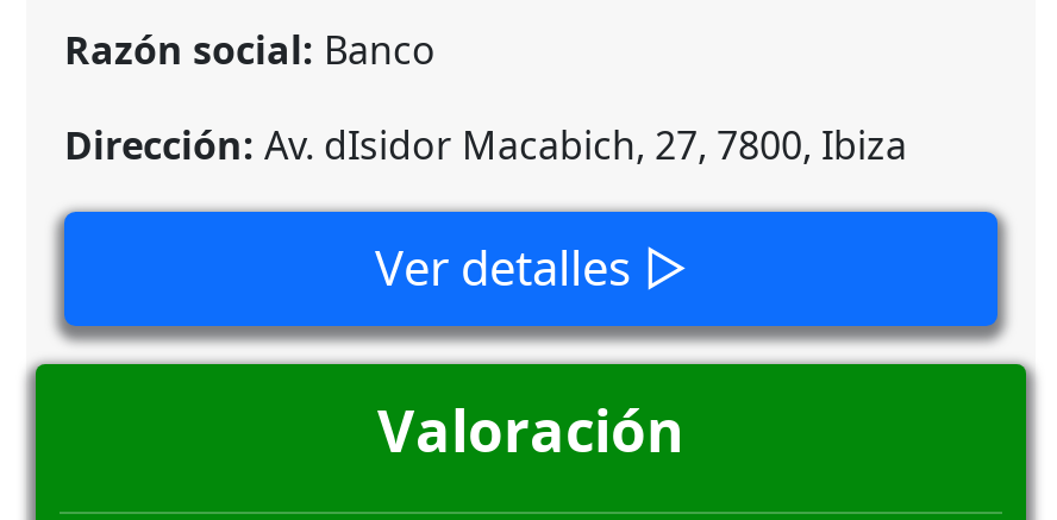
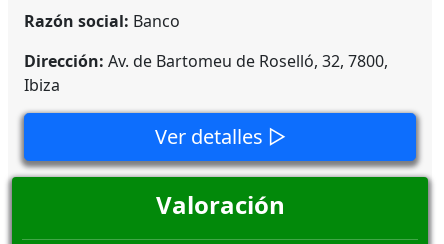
- Dirección: Av. dIsidor Macabich, 27, 7800, Ibiza
+ Dirección: Av. de Bartomeu de Roselló, 32, 7800,
+ Ibiza
